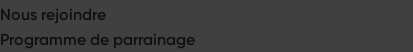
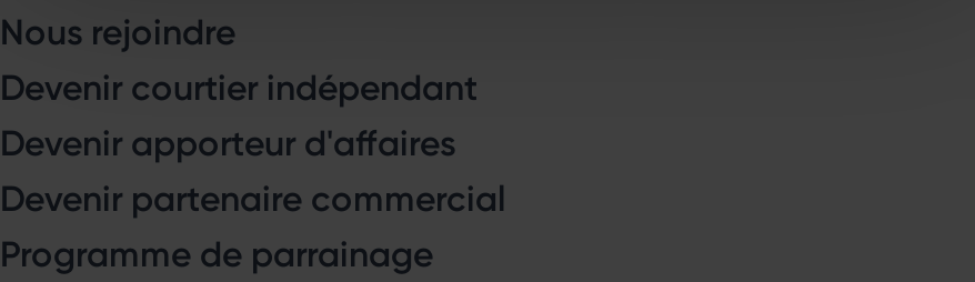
+ Devenir courtier indépendant
+ Devenir apporteur d'affaires
+ Devenir partenaire commercial
